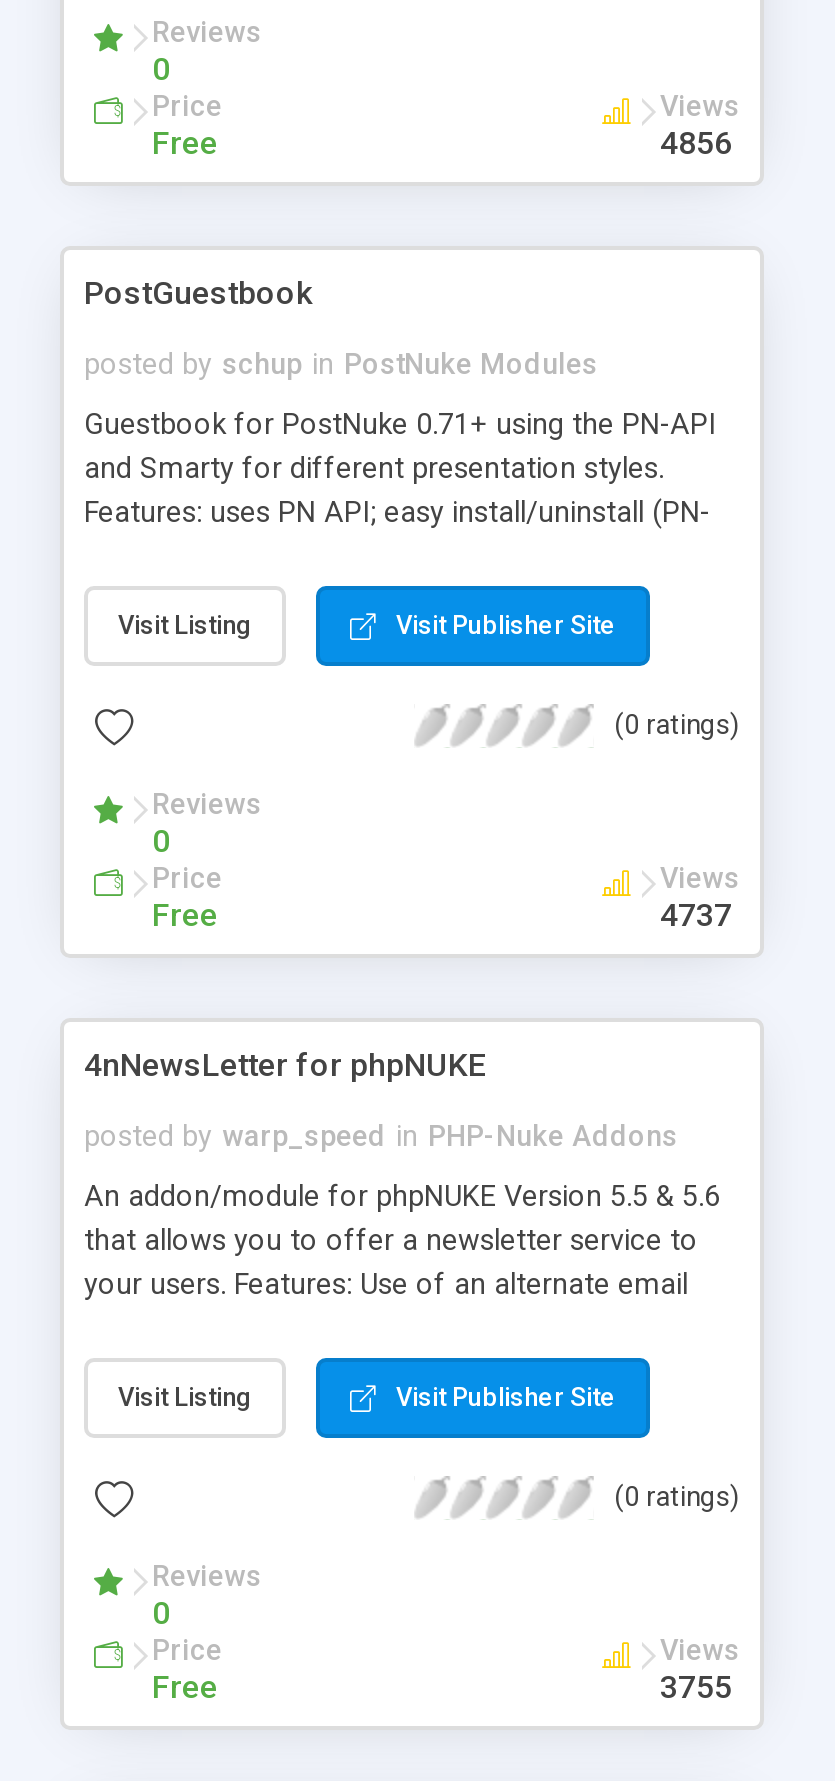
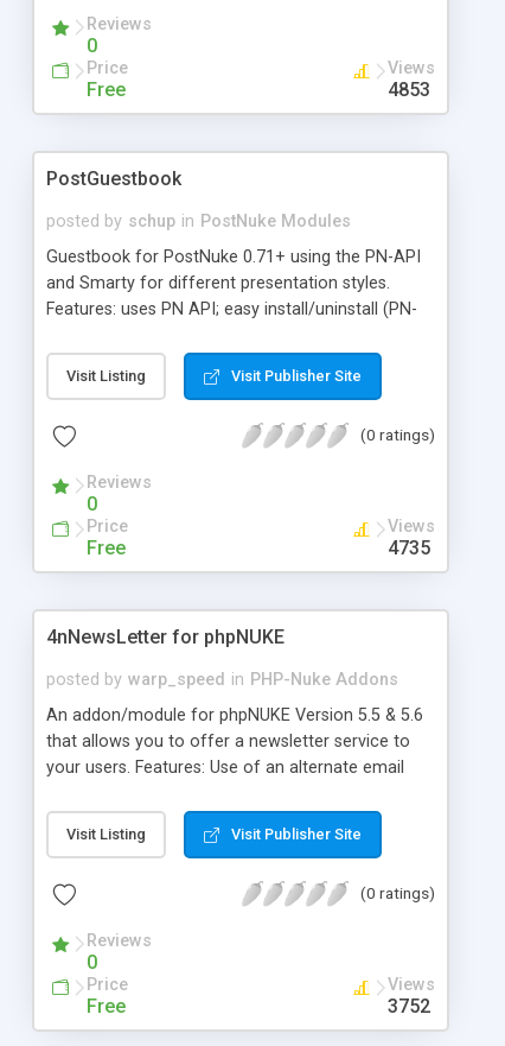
- 4856
+ 4853

- 4737
+ 4735

- 3755
+ 3752
